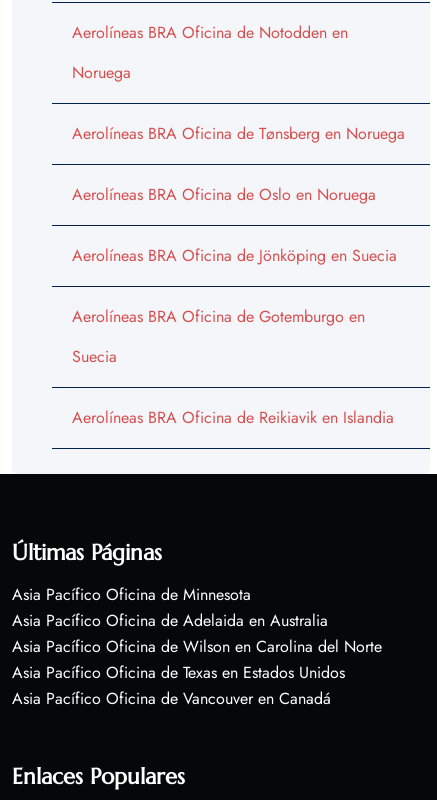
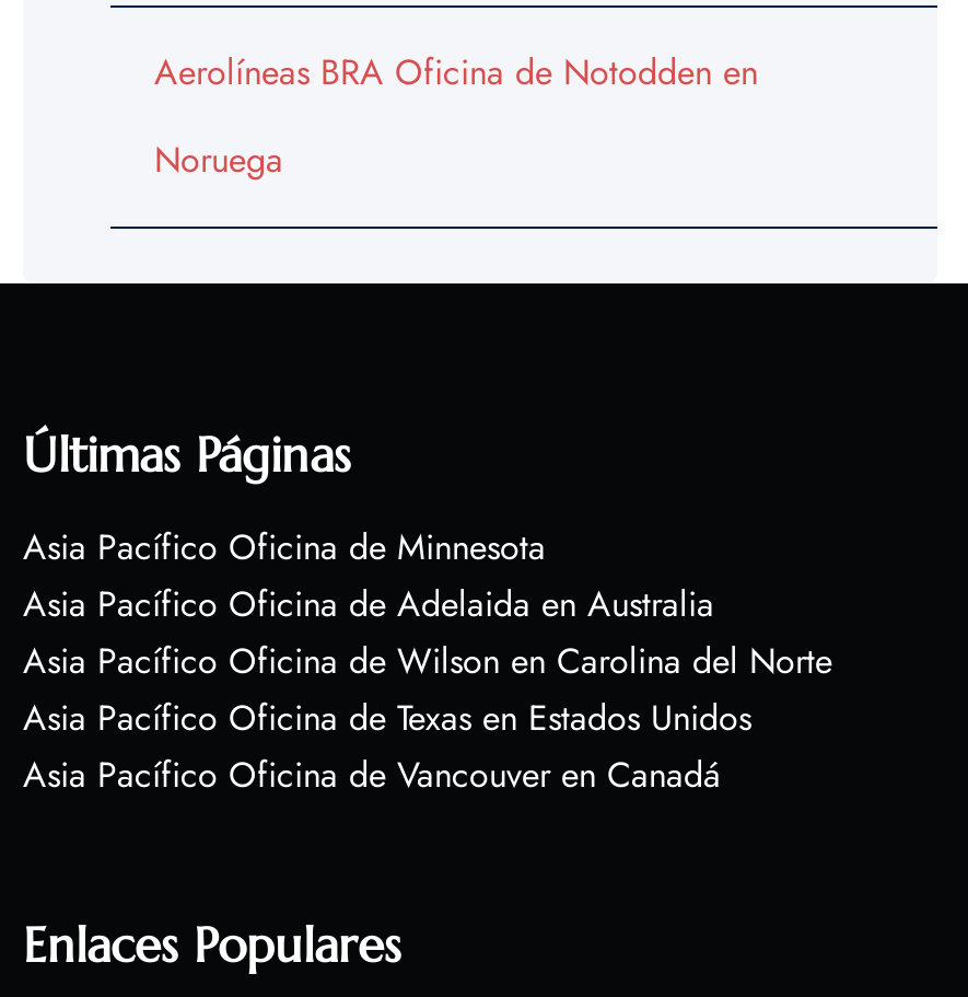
- Aerolíneas BRA Oficina de Tønsberg en Noruega
- Aerolíneas BRA Oficina de Oslo en Noruega
- Aerolíneas BRA Oficina de Jönköping en Suecia
- Aerolíneas BRA Oficina de Gotemburgo en
- Suecia
- Aerolíneas BRA Oficina de Reikiavik en Islandia
